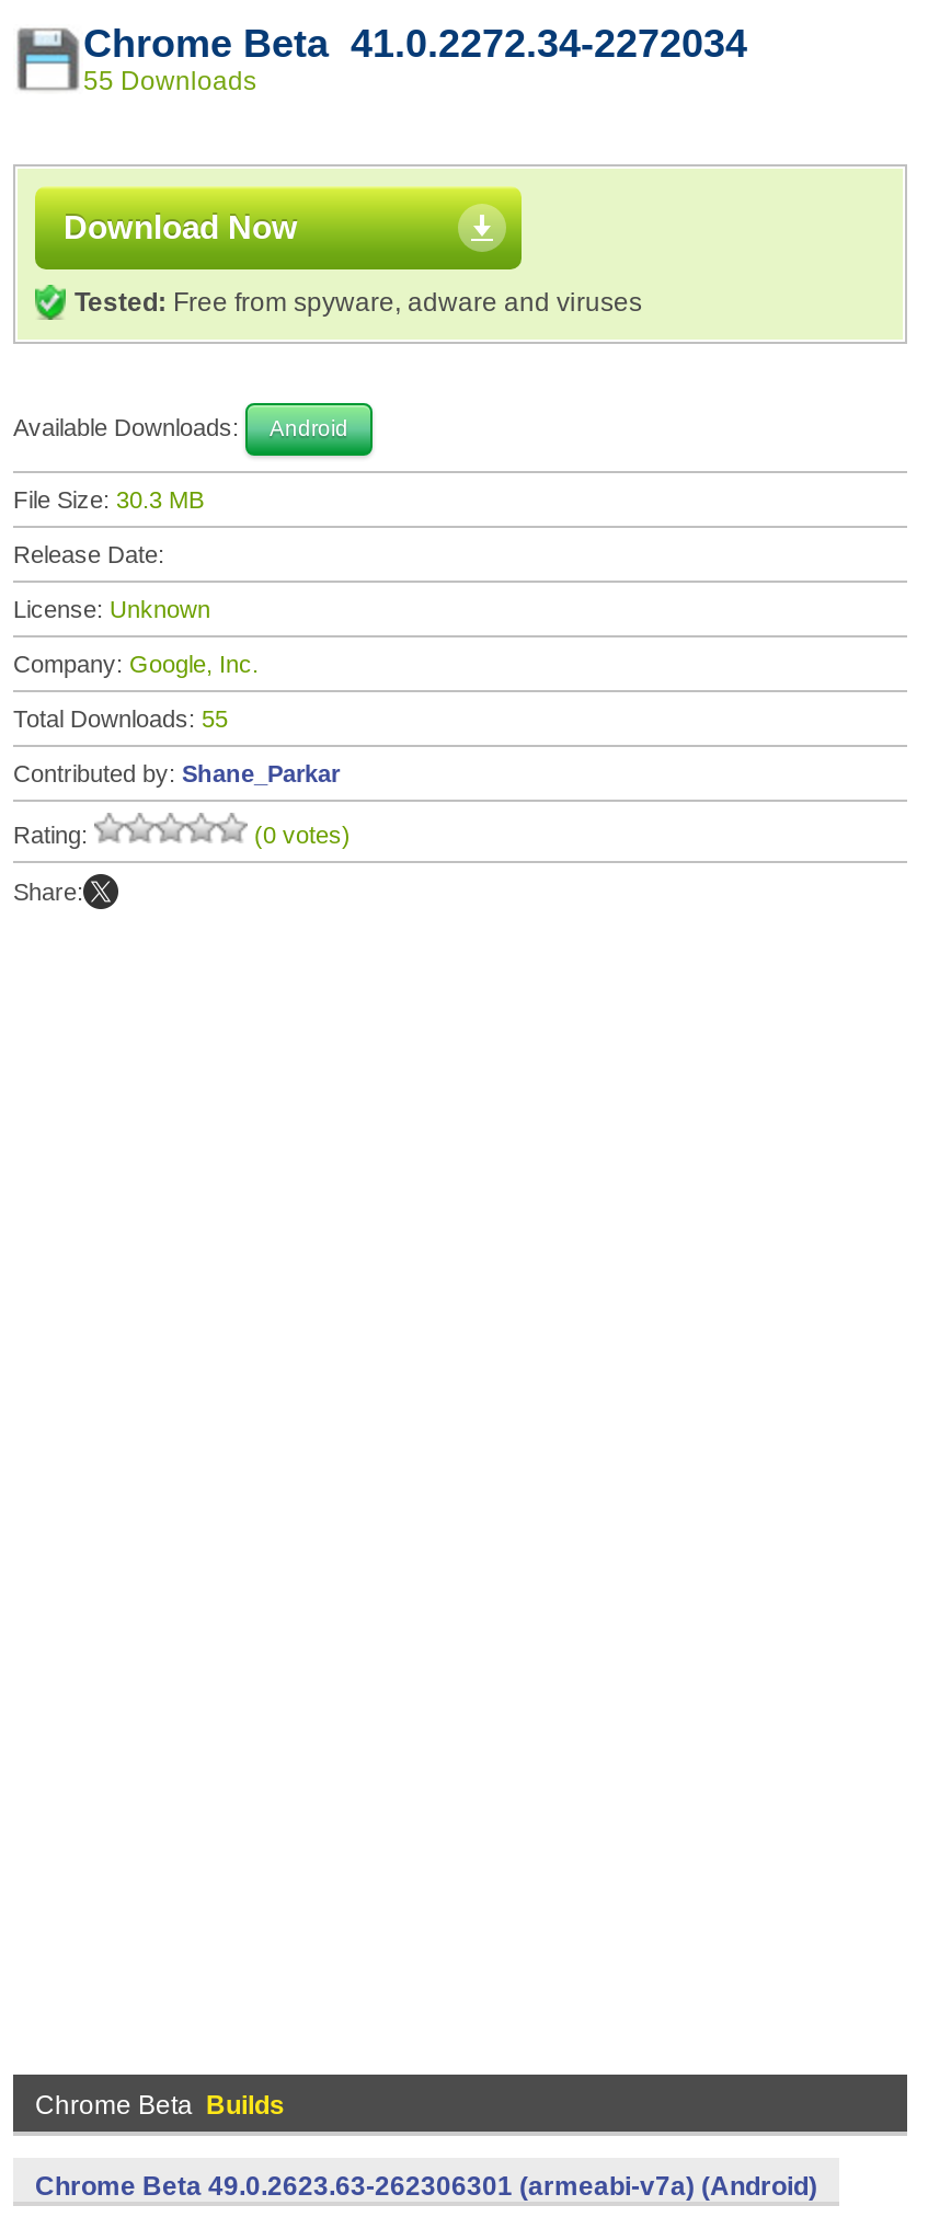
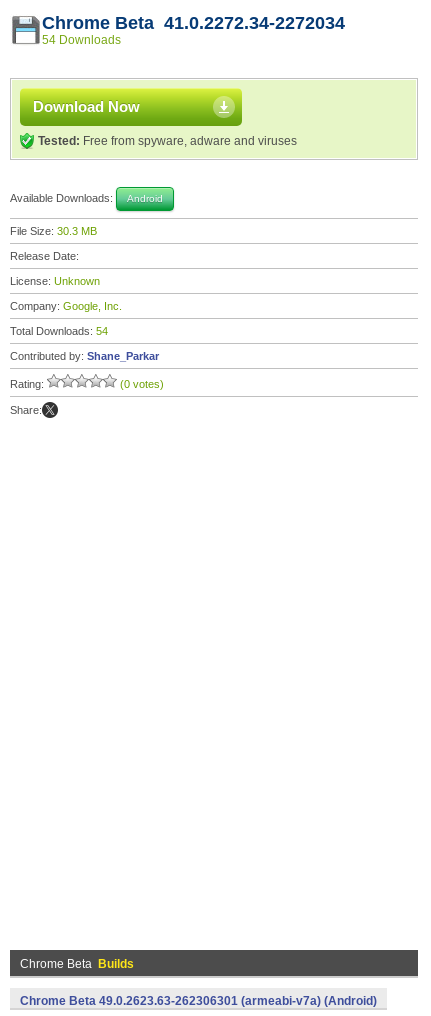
- 55 Downloads
+ 54 Downloads

- Total Downloads: 55
+ Total Downloads: 54
